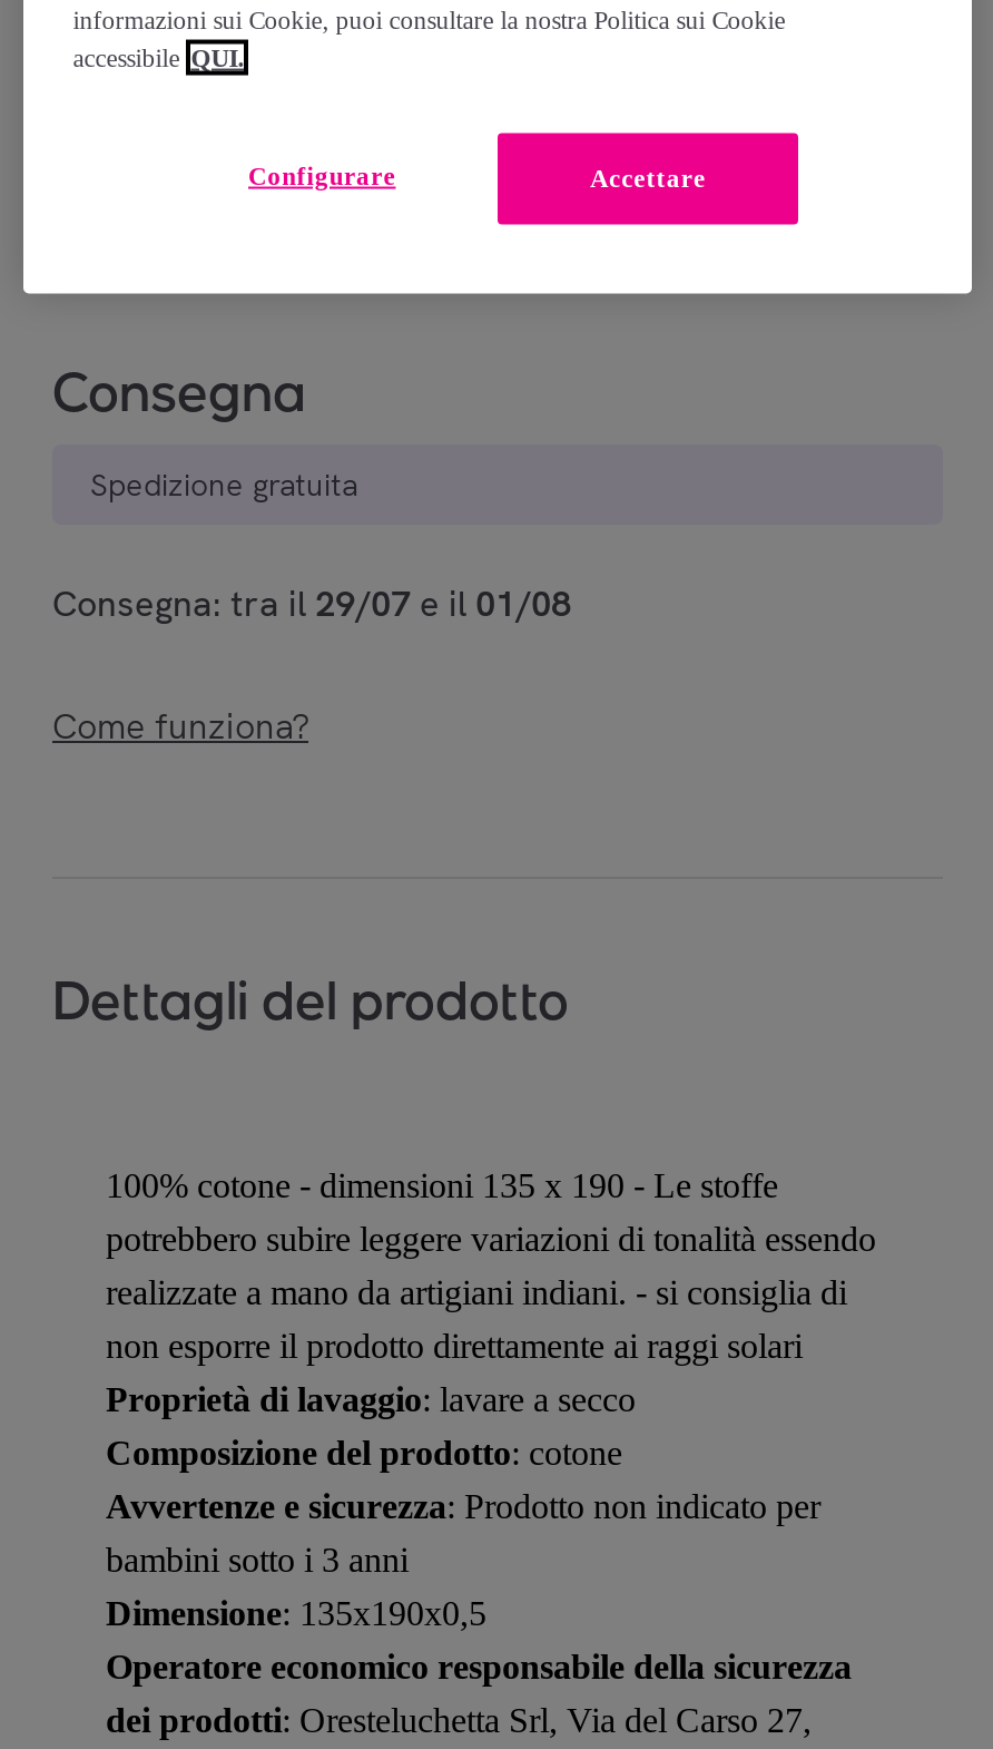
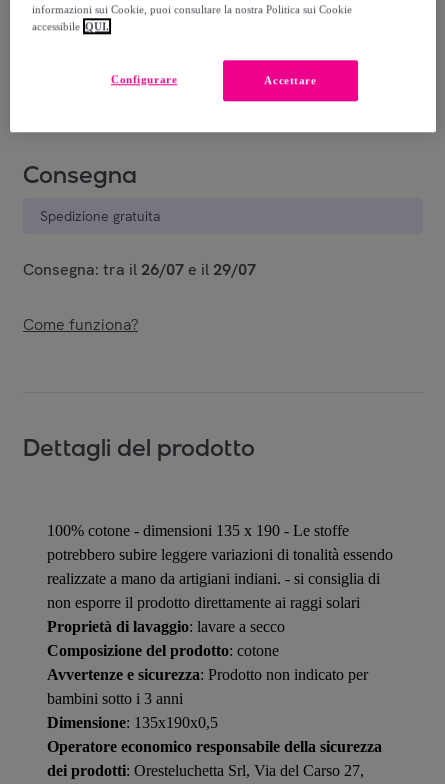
- Consegna: tra il 29/07 e il 01/08
+ Consegna: tra il 26/07 e il 29/07
